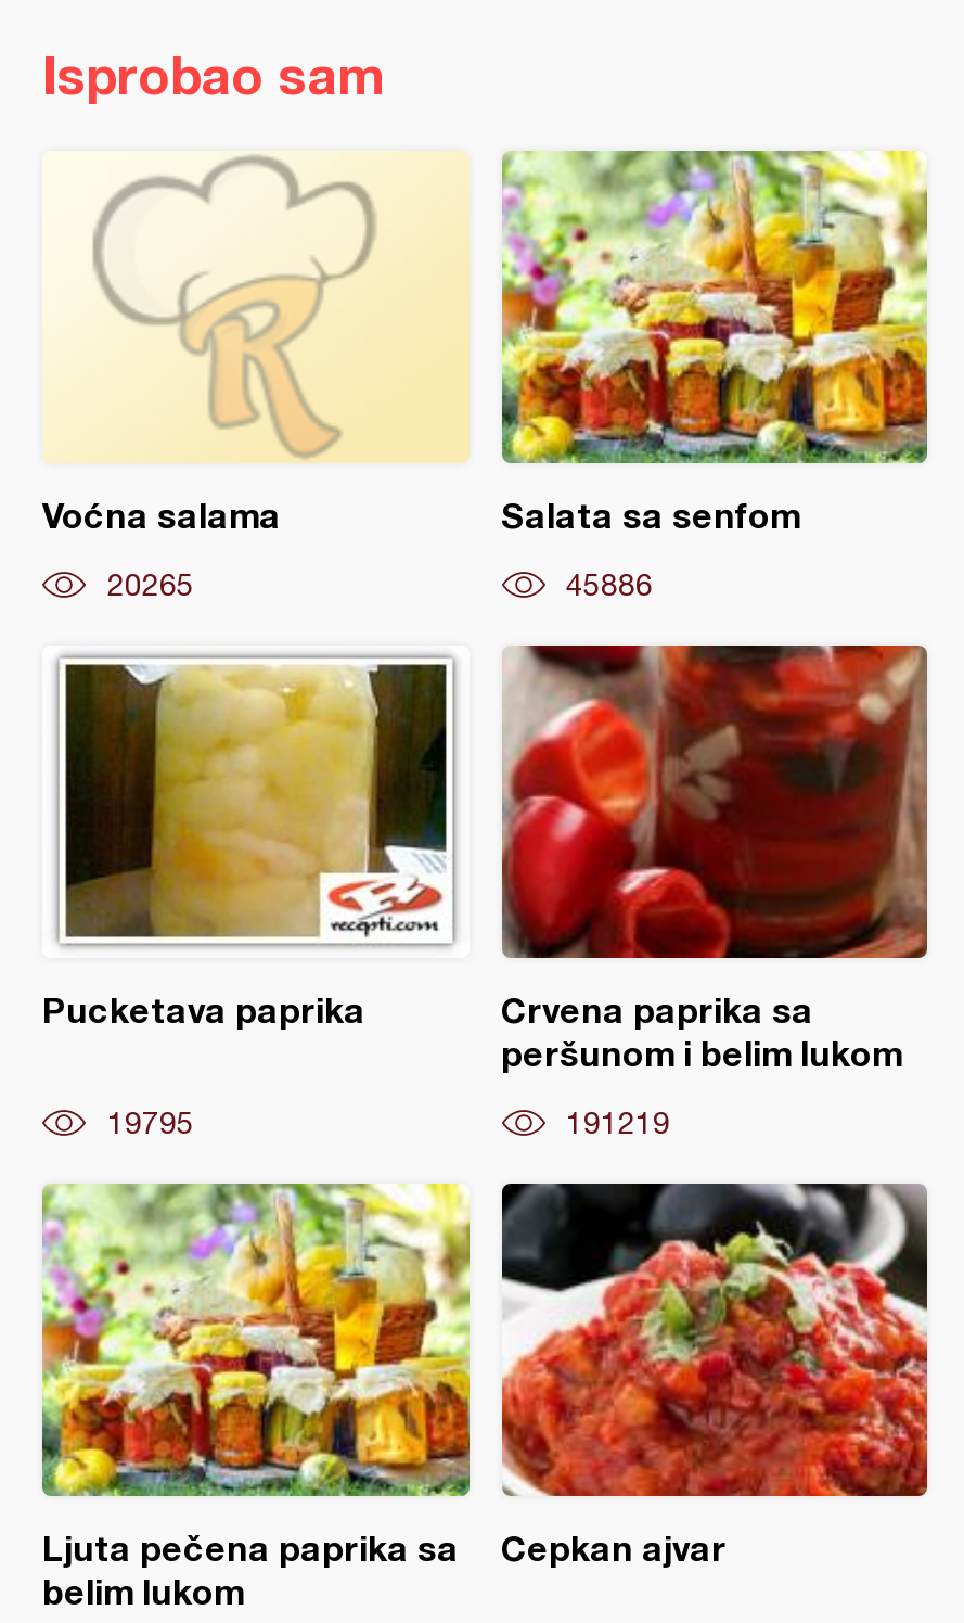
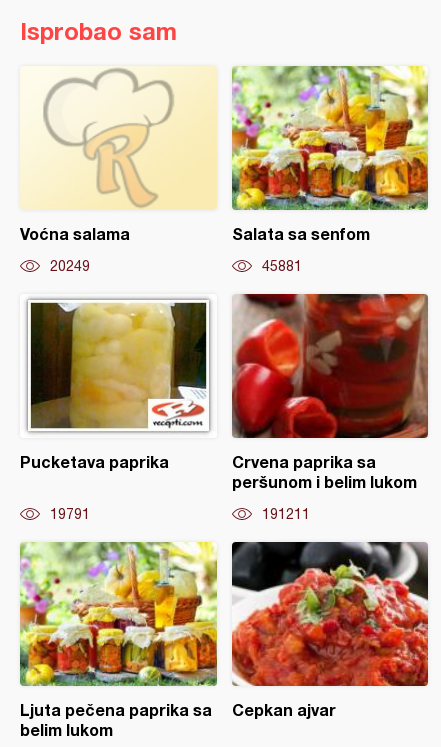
- 20265
+ 20249

- 45886
+ 45881

- 19795
+ 19791

- 191219
+ 191211
